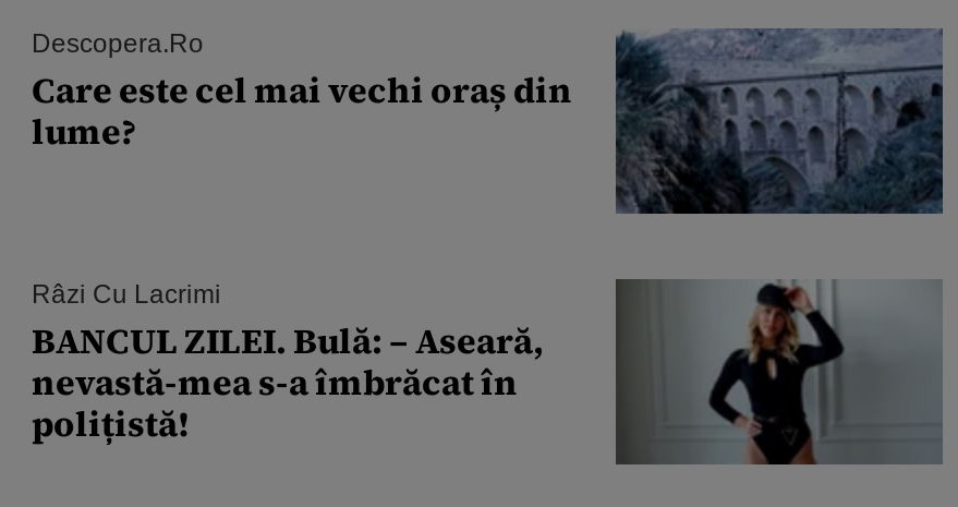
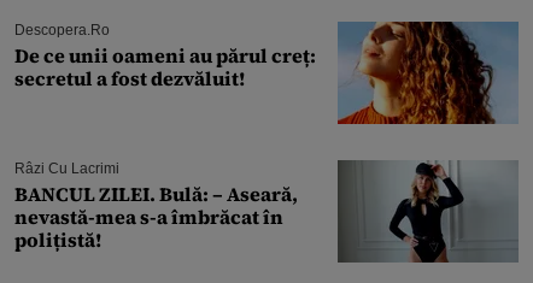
- [image]
- Care este cel mai vechi oraș din
- lume?
+ [image]
+ De ce unii oameni au părul creț:
+ secretul a fost dezvăluit!
